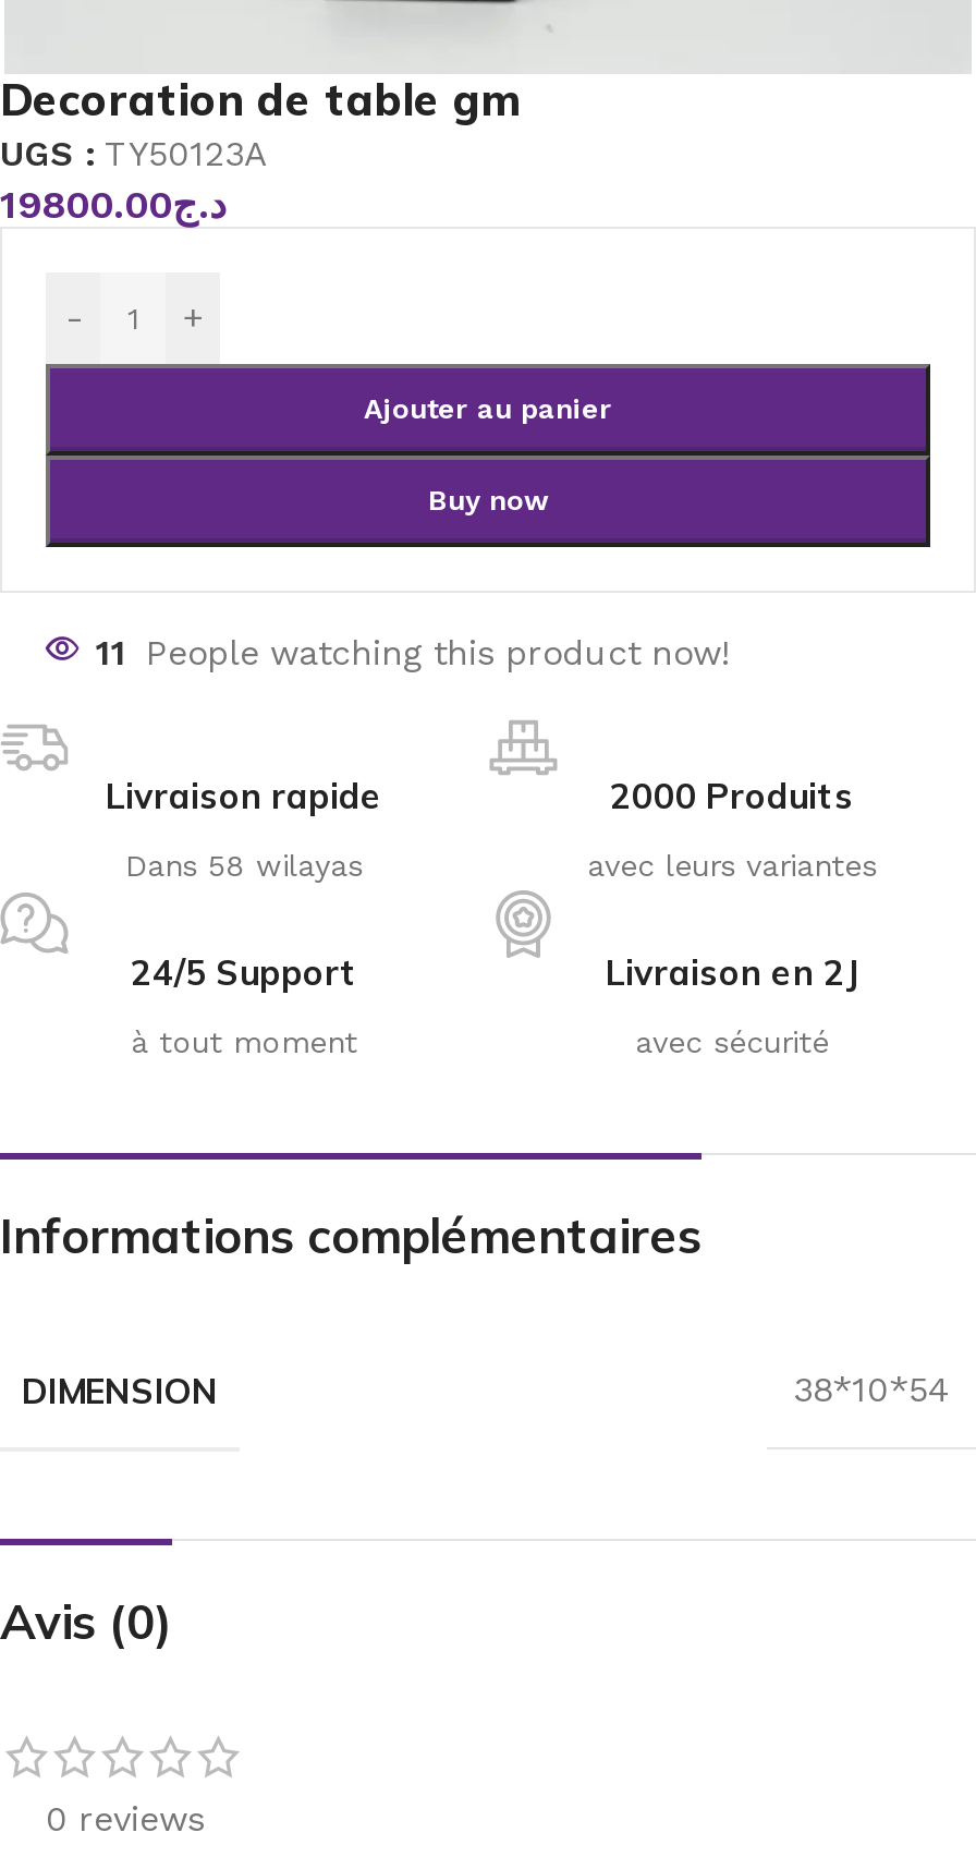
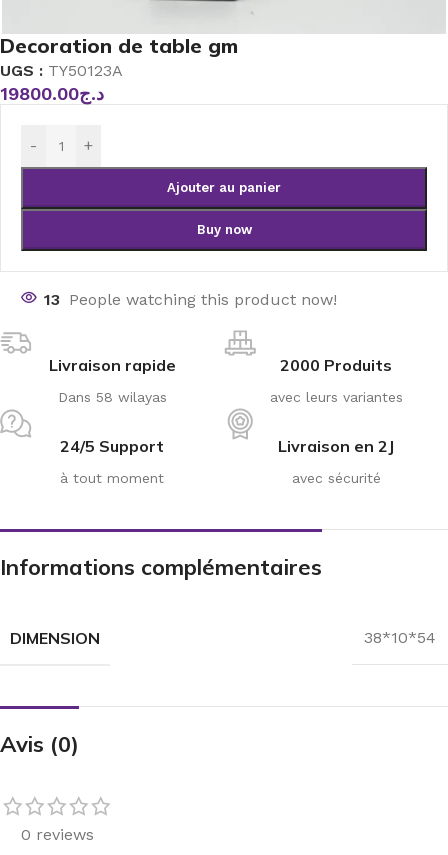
- 11 People watching this product now!
+ 13 People watching this product now!
